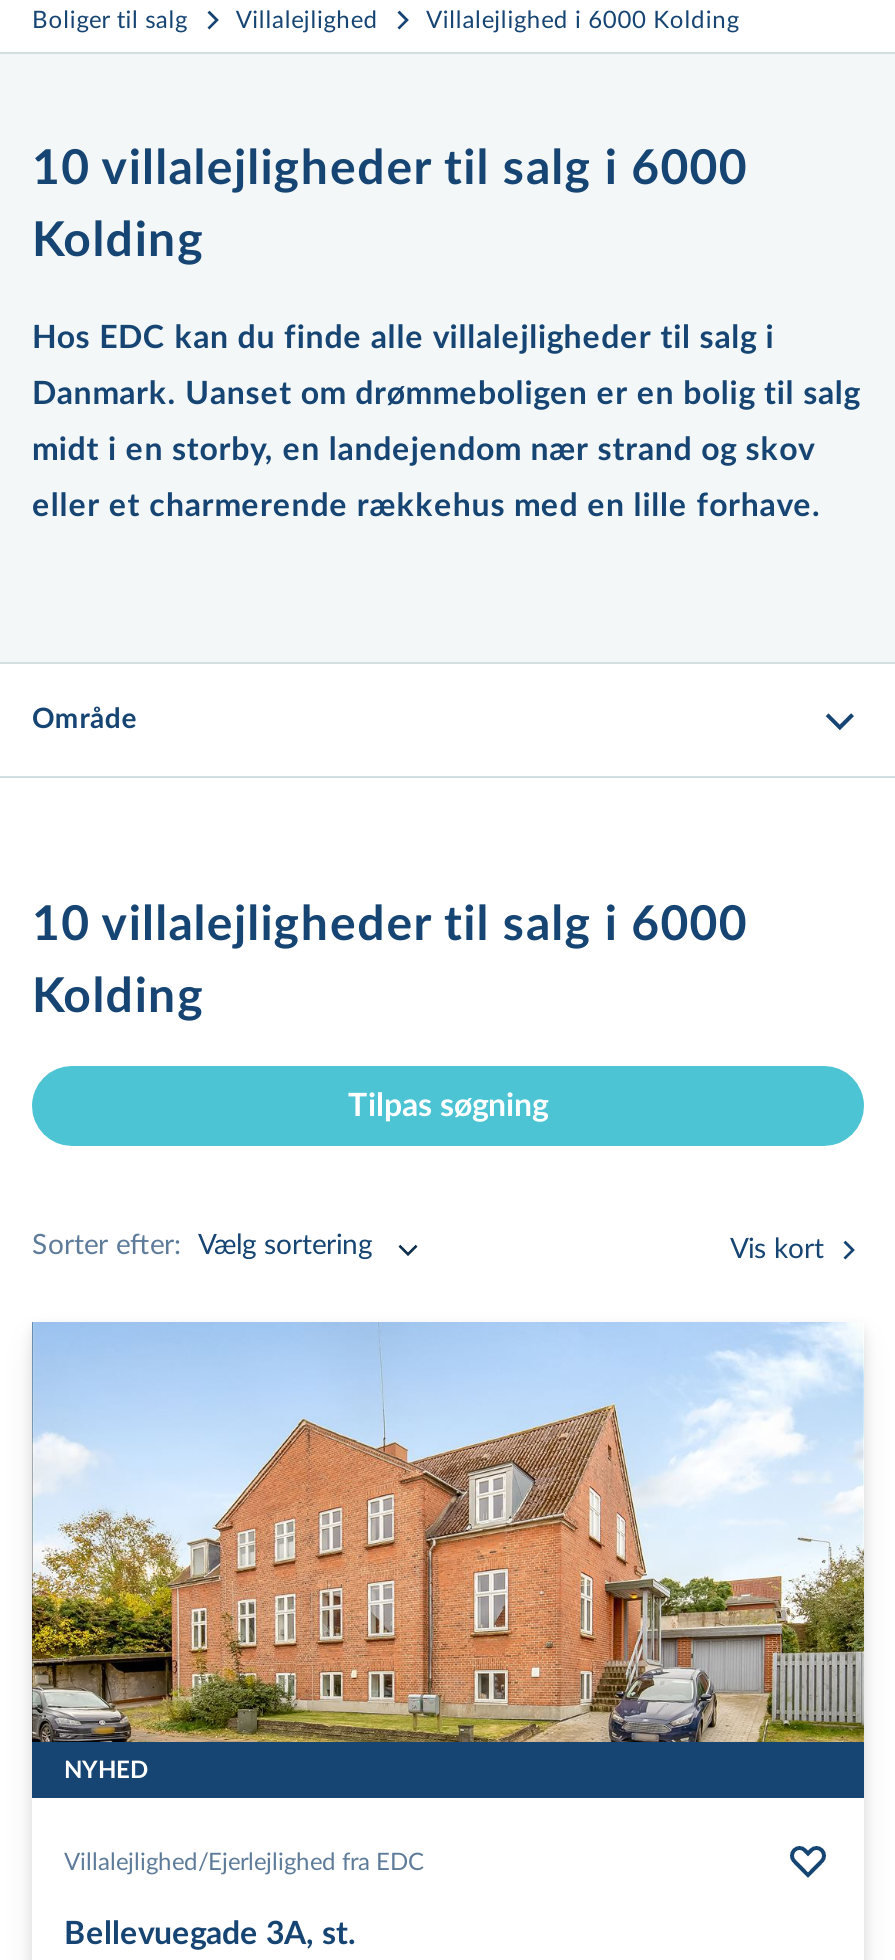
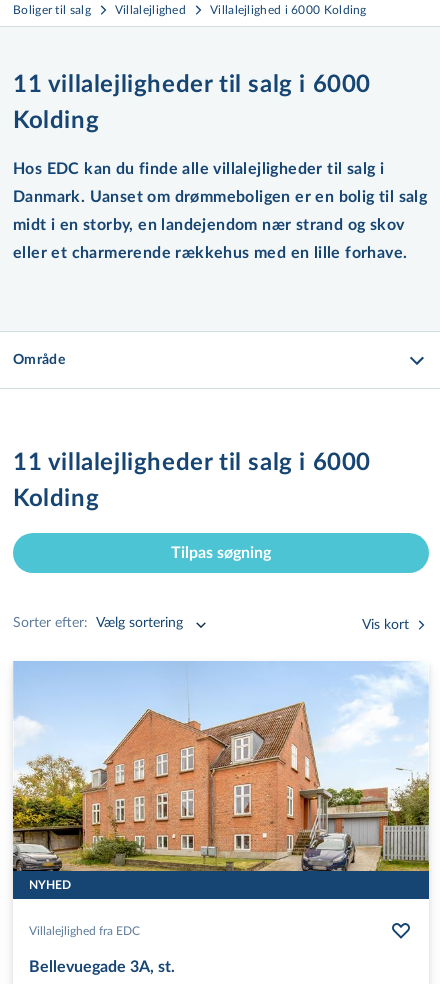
- 10 villalejligheder til salg i 6000
+ 11 villalejligheder til salg i 6000

- 10 villalejligheder til salg i 6000
+ 11 villalejligheder til salg i 6000

- Villalejlighed/Ejerlejlighed fra EDC
+ Villalejlighed fra EDC
